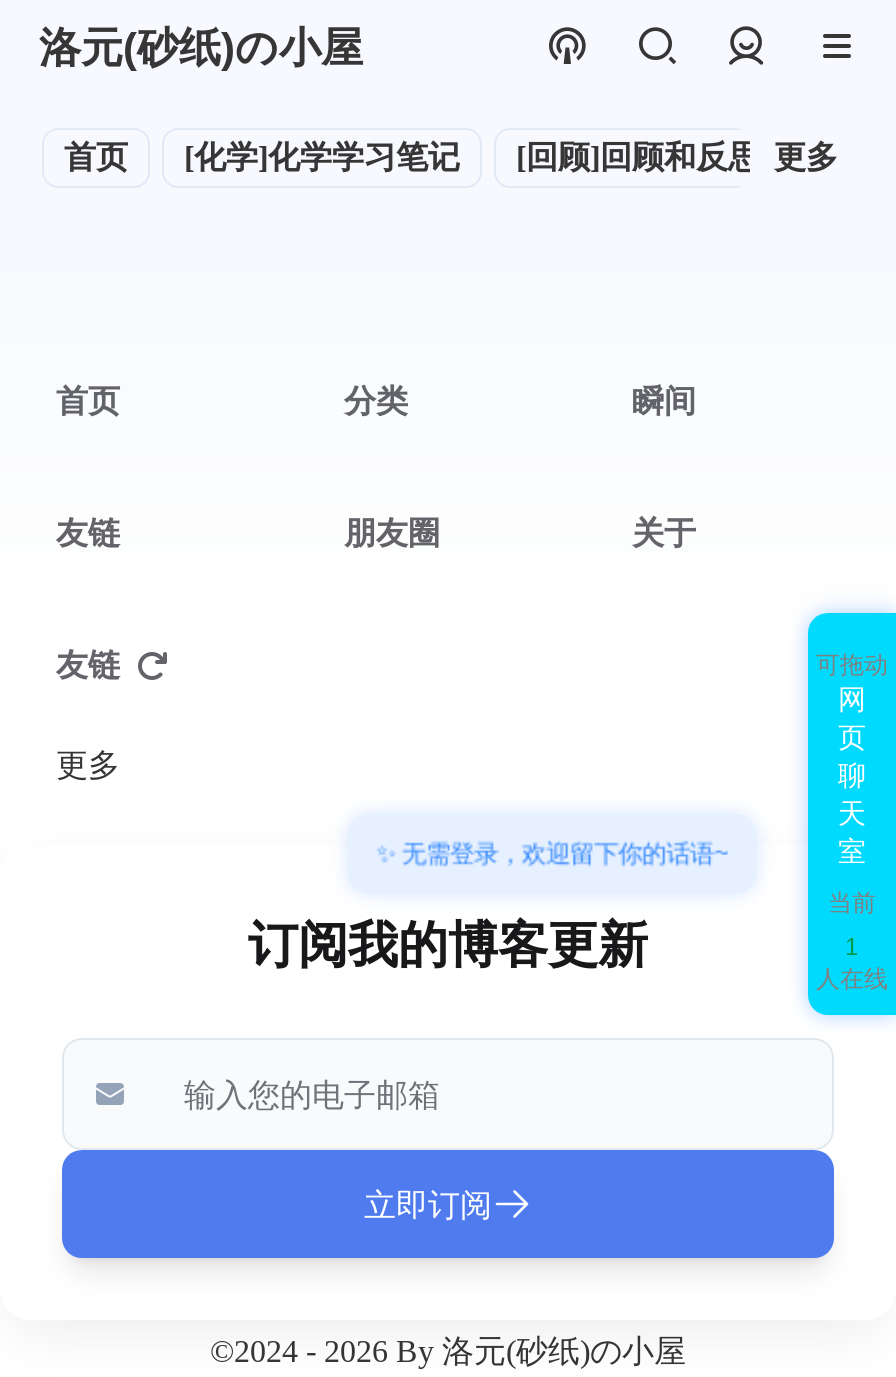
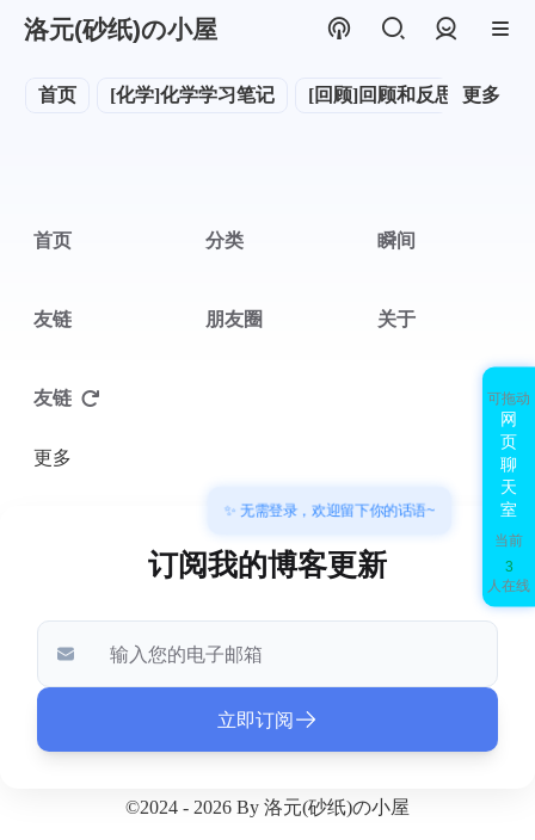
- 1
+ 3
